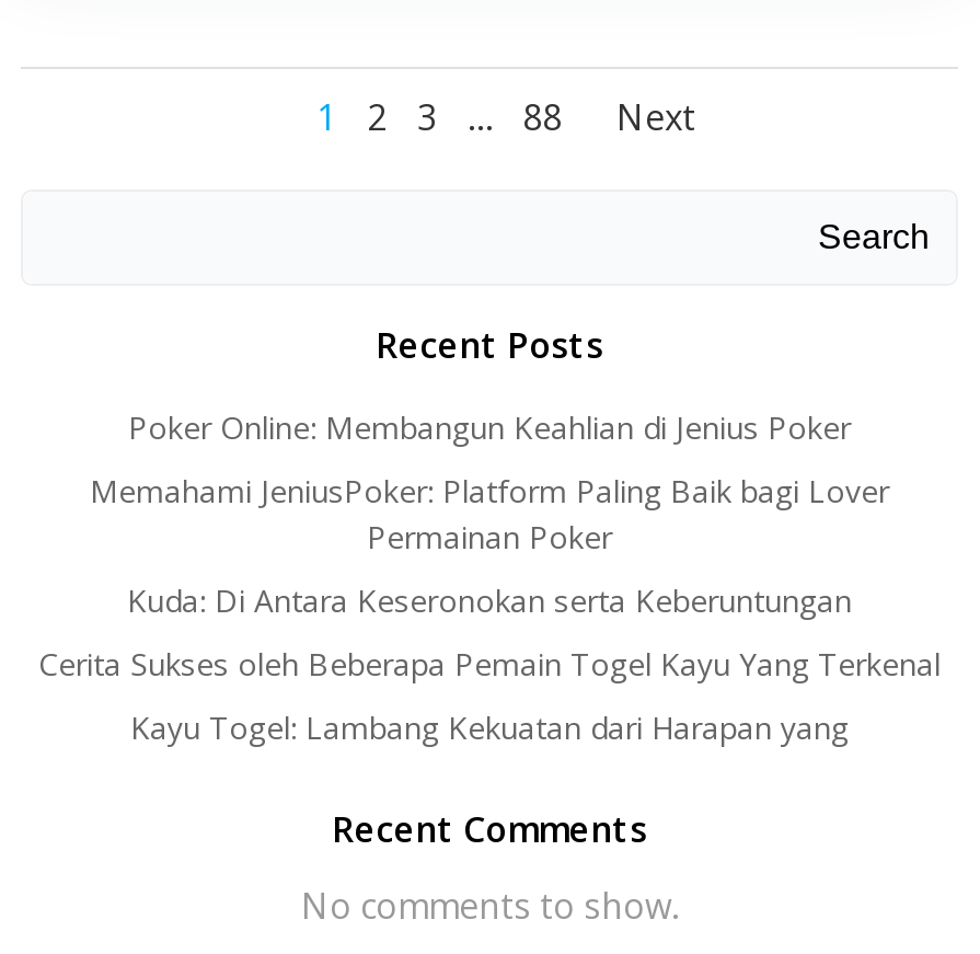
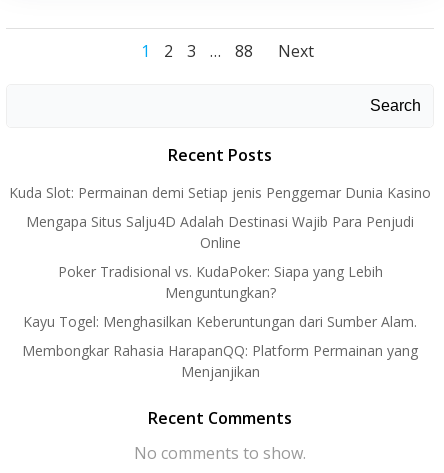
- Poker Online: Membangun Keahlian di Jenius Poker
+ Kuda Slot: Permainan demi Setiap jenis Penggemar Dunia Kasino

- Memahami JeniusPoker: Platform Paling Baik bagi Lover
- Permainan Poker
+ Mengapa Situs Salju4D Adalah Destinasi Wajib Para Penjudi
+ Online

- Kuda: Di Antara Keseronokan serta Keberuntungan
+ Poker Tradisional vs. KudaPoker: Siapa yang Lebih
+ Menguntungkan?

- Cerita Sukses oleh Beberapa Pemain Togel Kayu Yang Terkenal
+ Kayu Togel: Menghasilkan Keberuntungan dari Sumber Alam.

- Kayu Togel: Lambang Kekuatan dari Harapan yang
+ Membongkar Rahasia HarapanQQ: Platform Permainan yang
+ Menjanjikan
